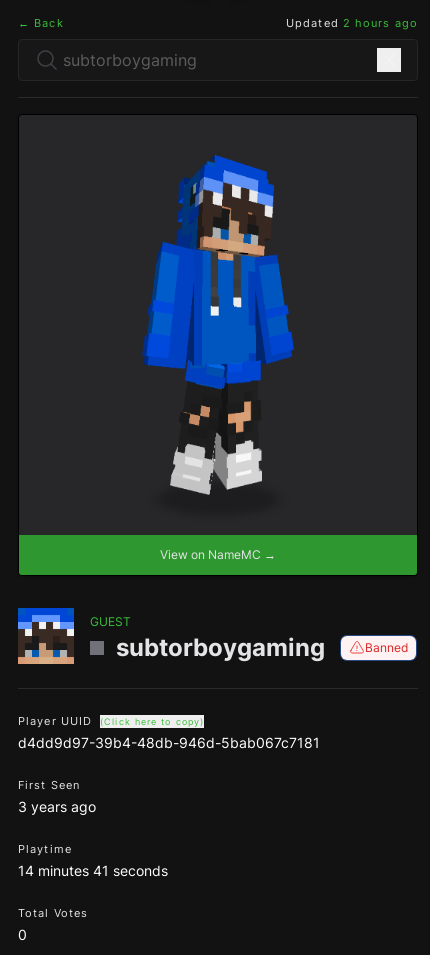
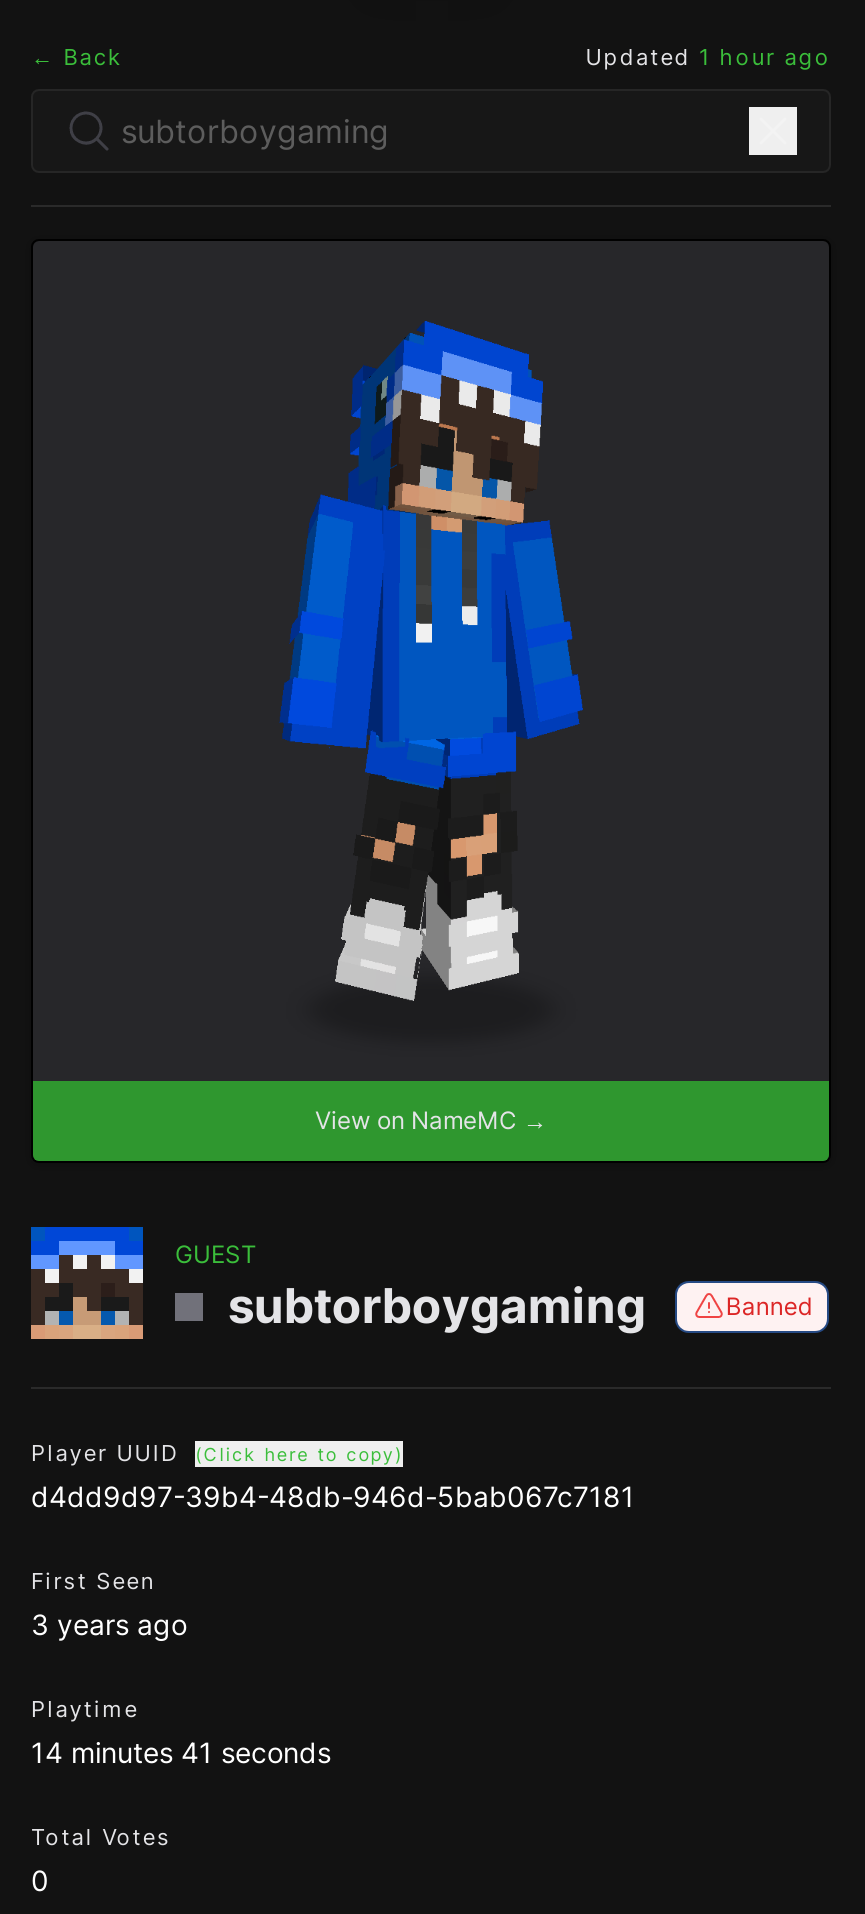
- Updated 2 hours ago
+ Updated 1 hour ago
